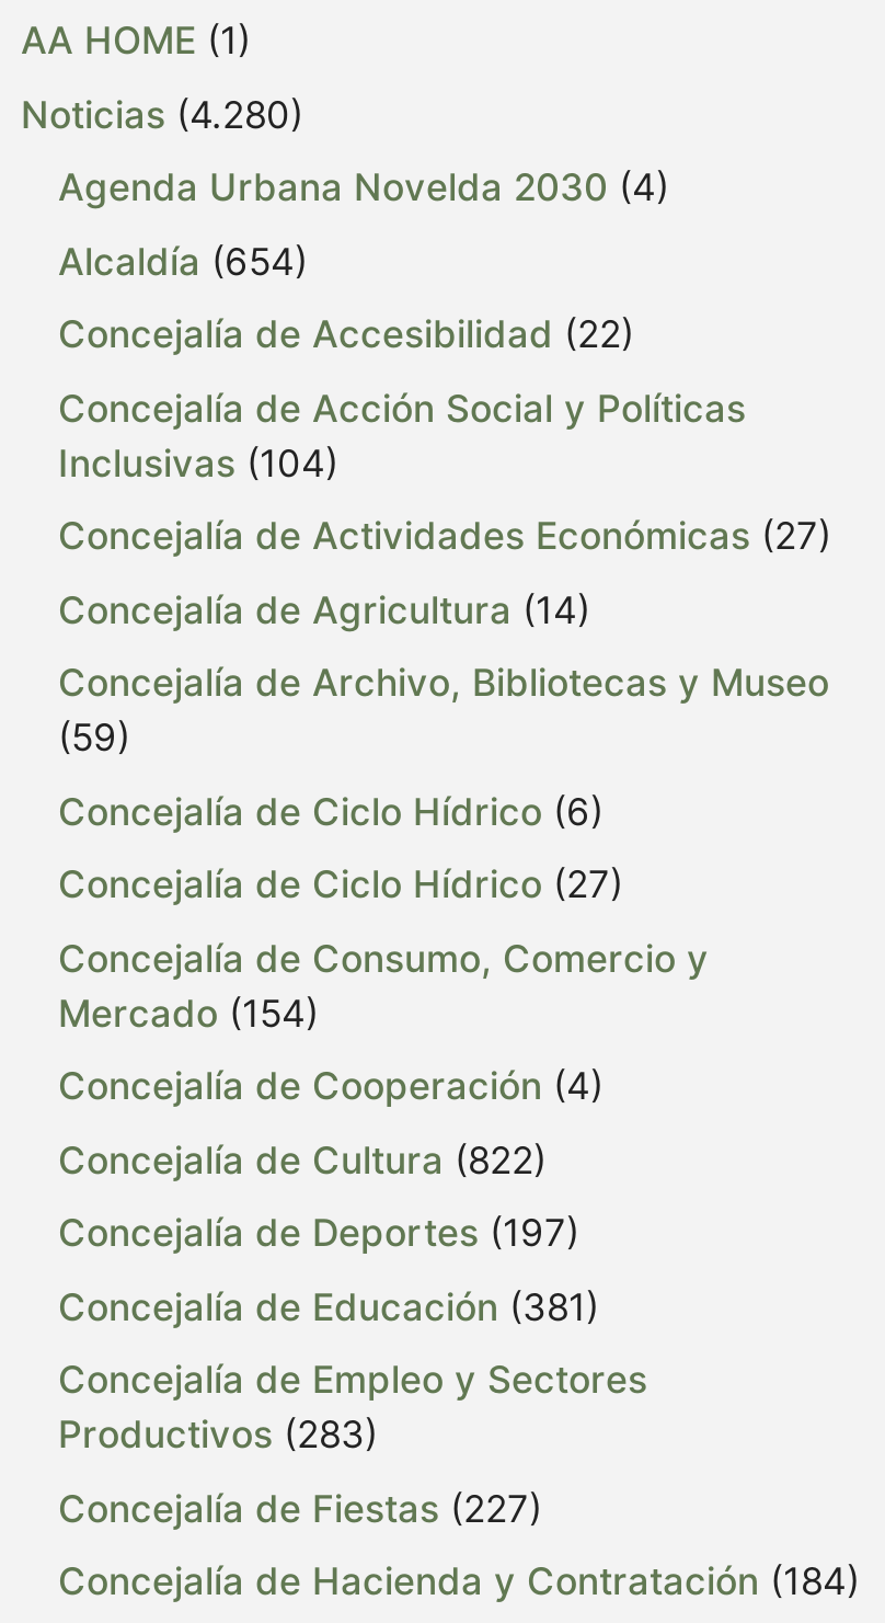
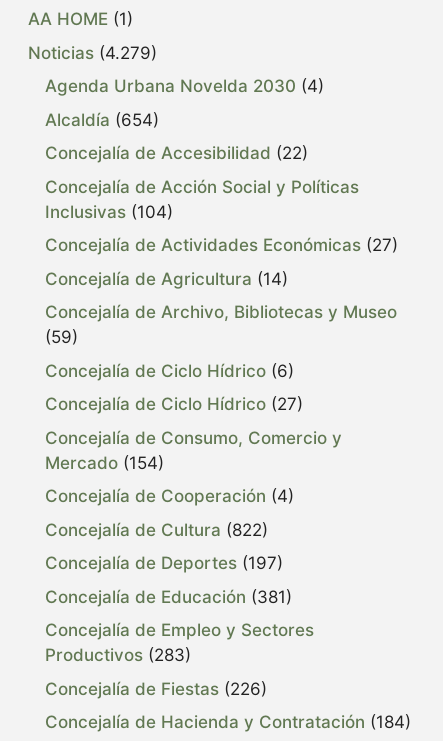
- Noticias (4.280)
+ Noticias (4.279)

- Concejalía de Fiestas (227)
+ Concejalía de Fiestas (226)
